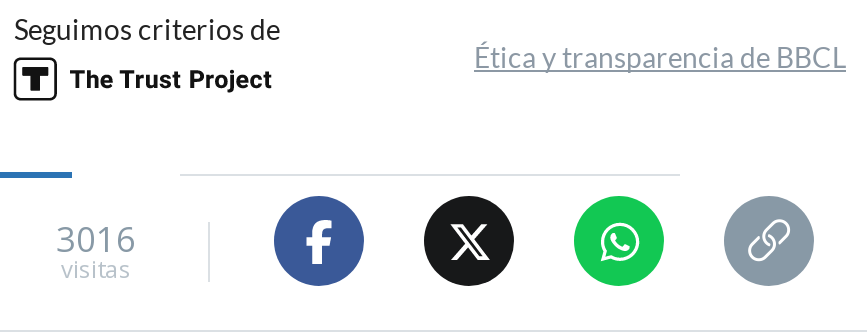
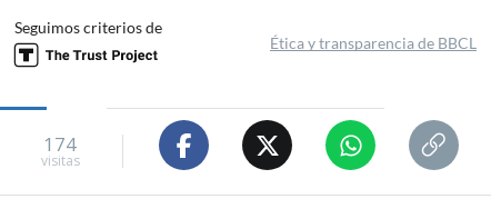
- 3016
+ 174
